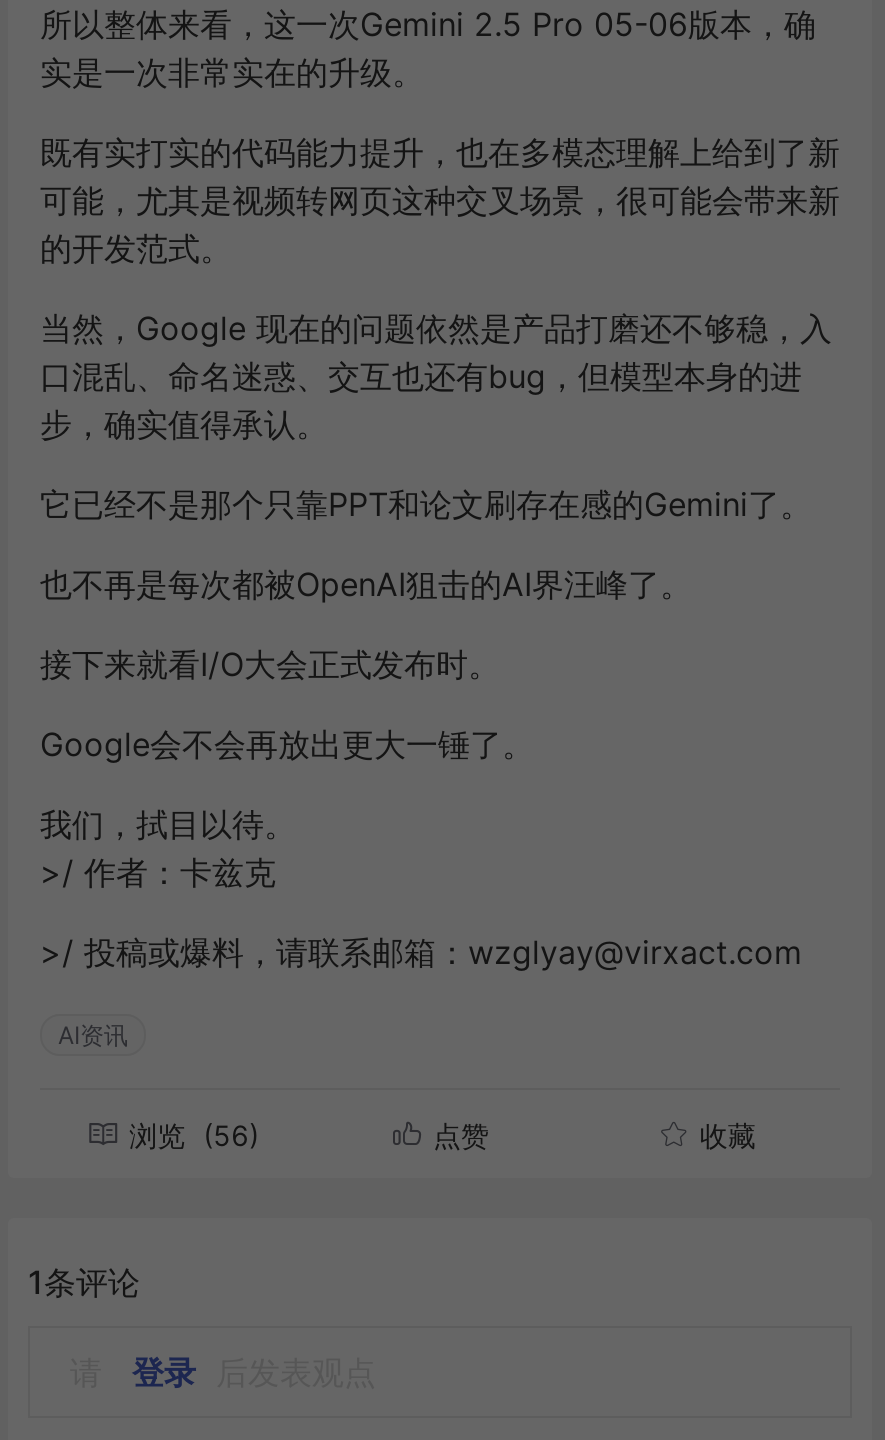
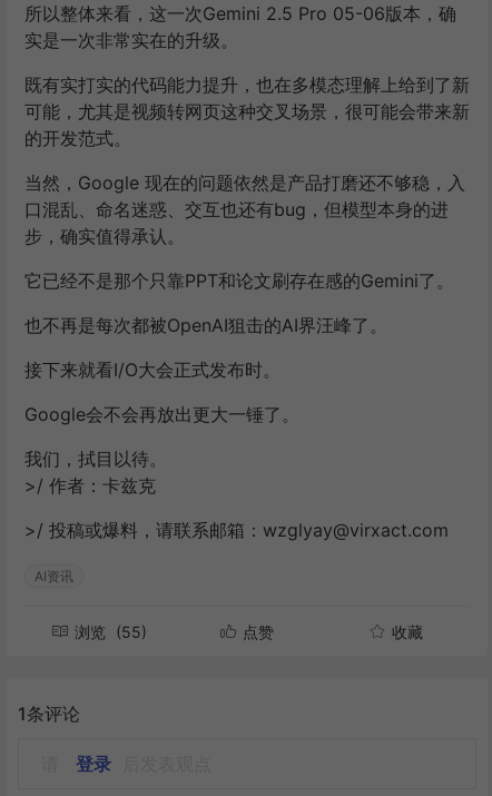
- 浏览 (56)
+ 浏览 (55)
